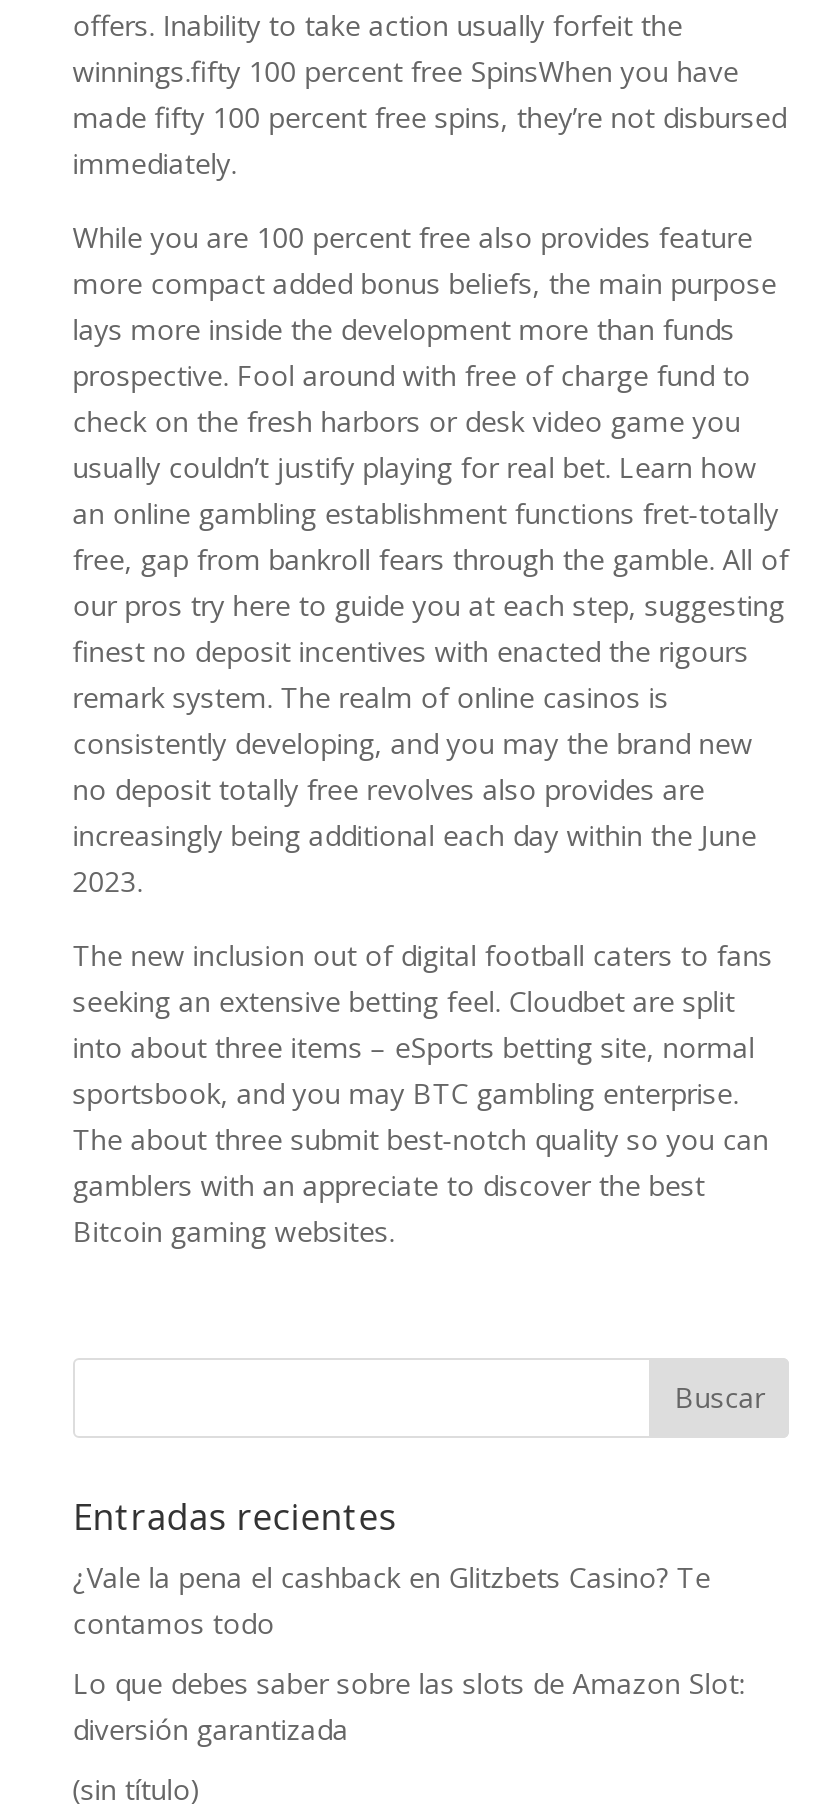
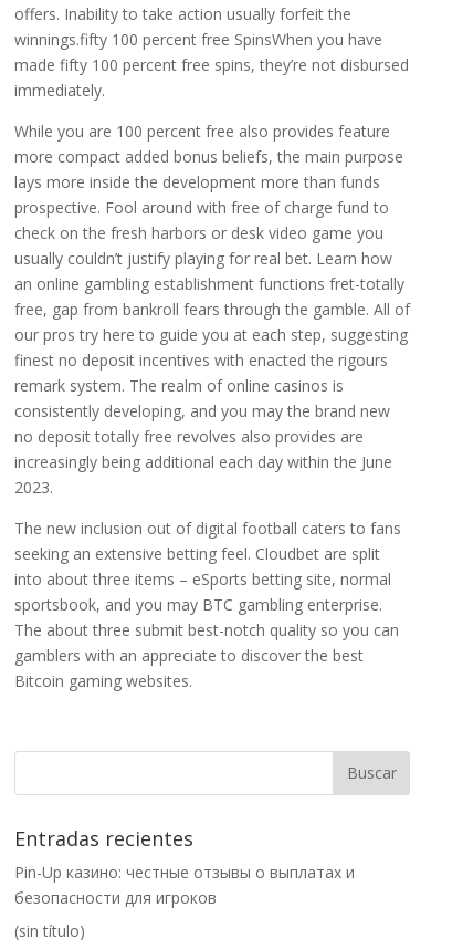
- ¿Vale la pena el cashback en Glitzbets Casino? Te
- contamos todo
- Lo que debes saber sobre las slots de Amazon Slot:
- diversión garantizada
+ Pin-Up казино: честные отзывы о выплатах и
+ безопасности для игроков
